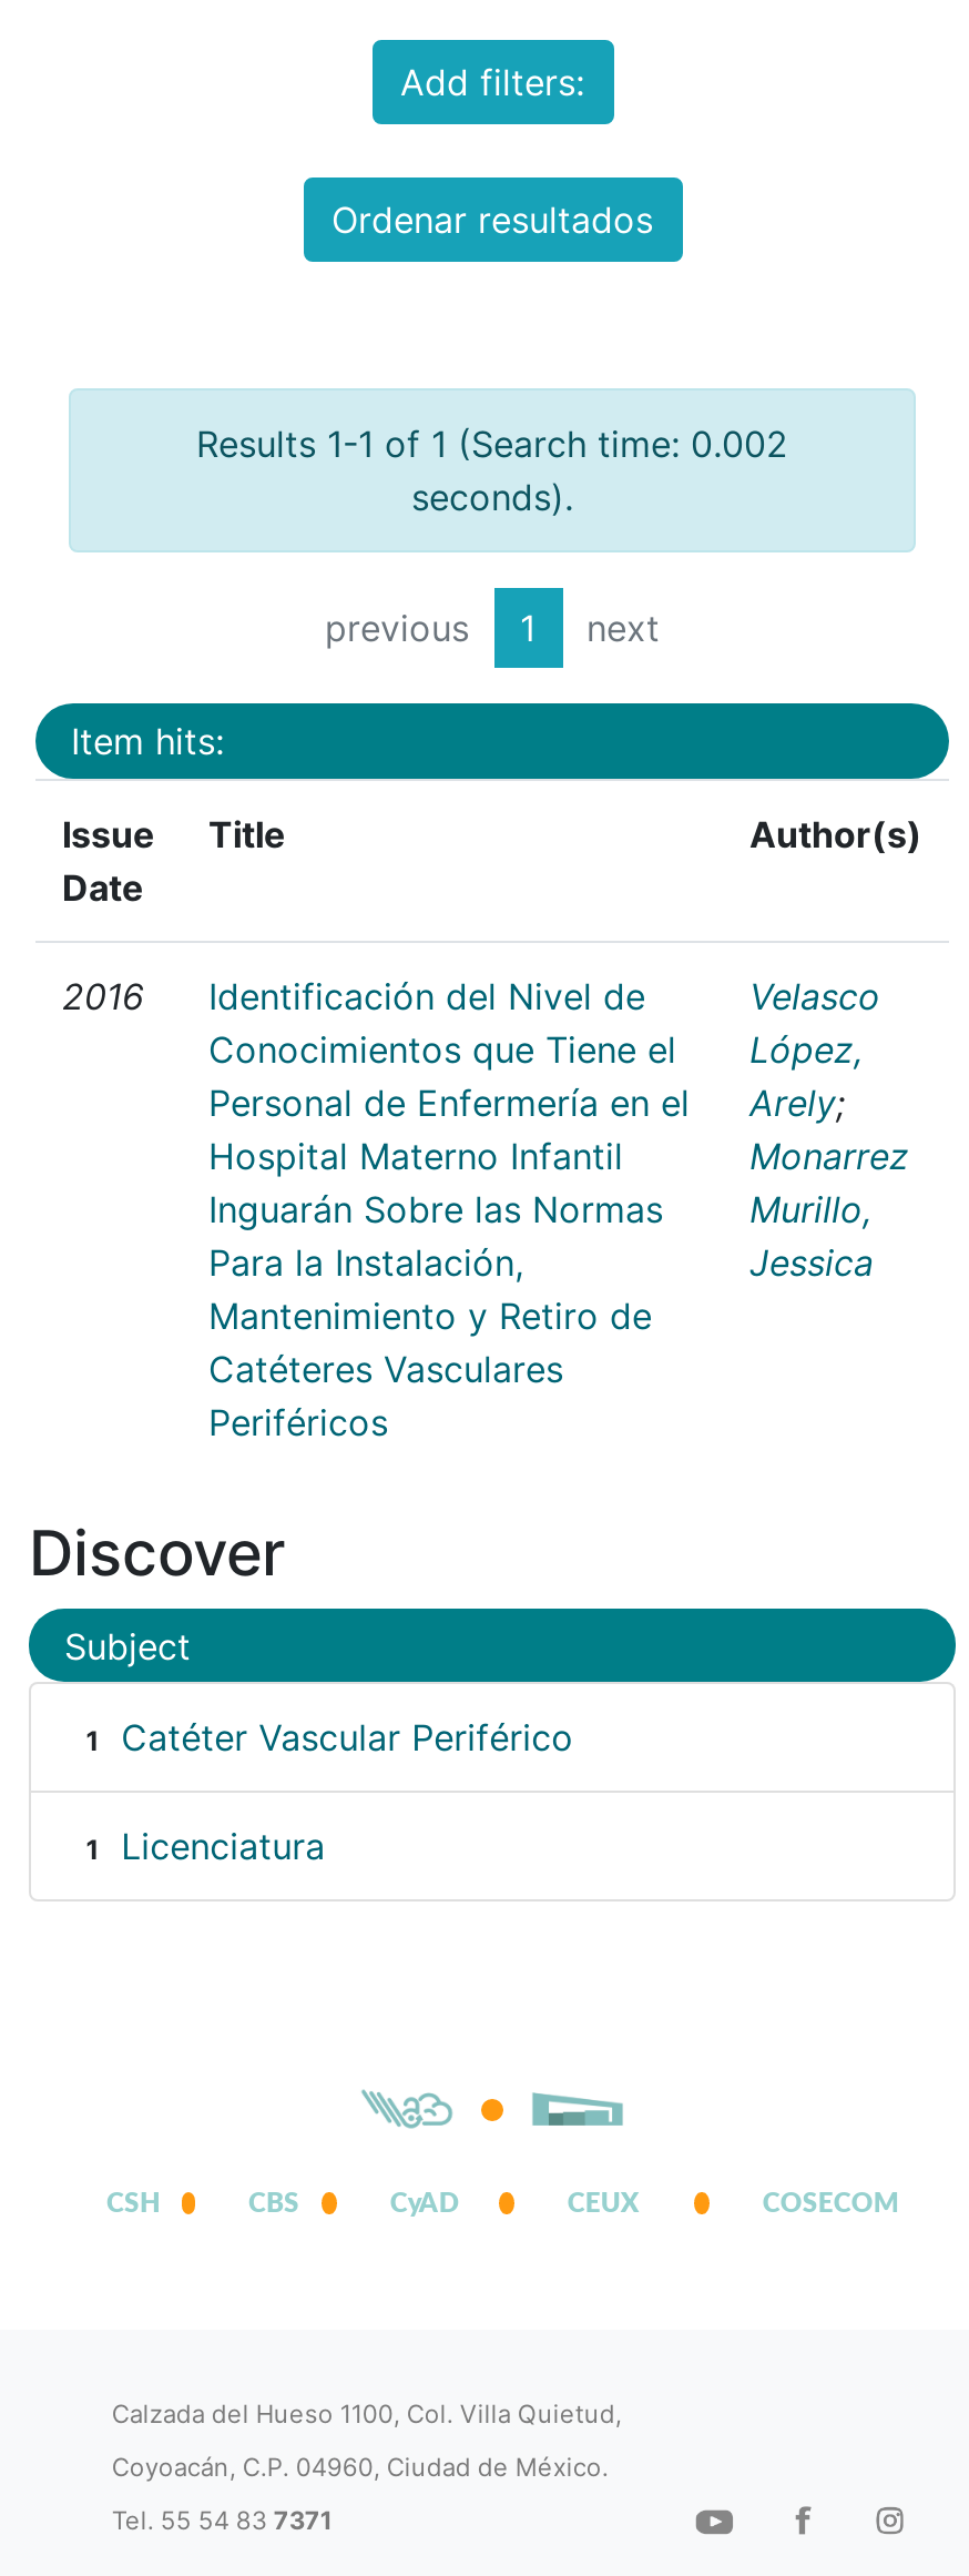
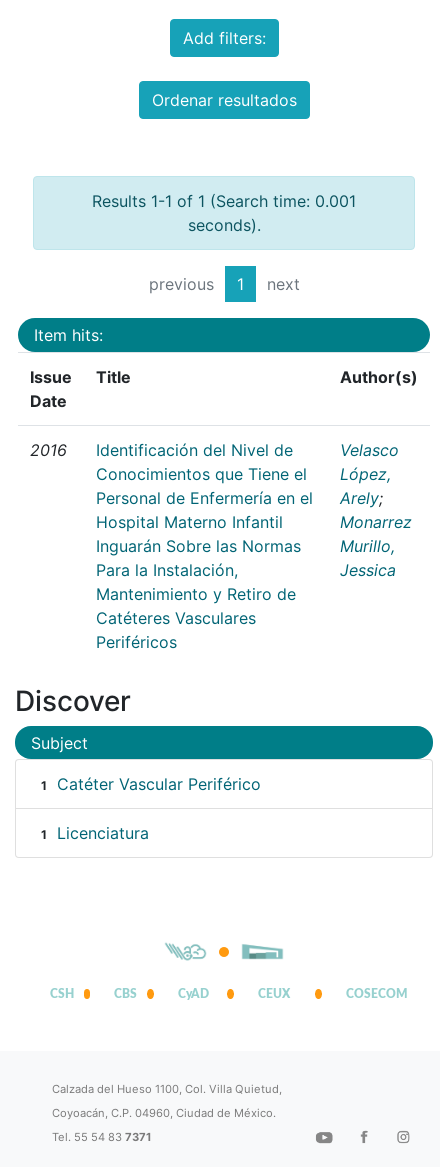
- Results 1-1 of 1 (Search time: 0.002
+ Results 1-1 of 1 (Search time: 0.001
